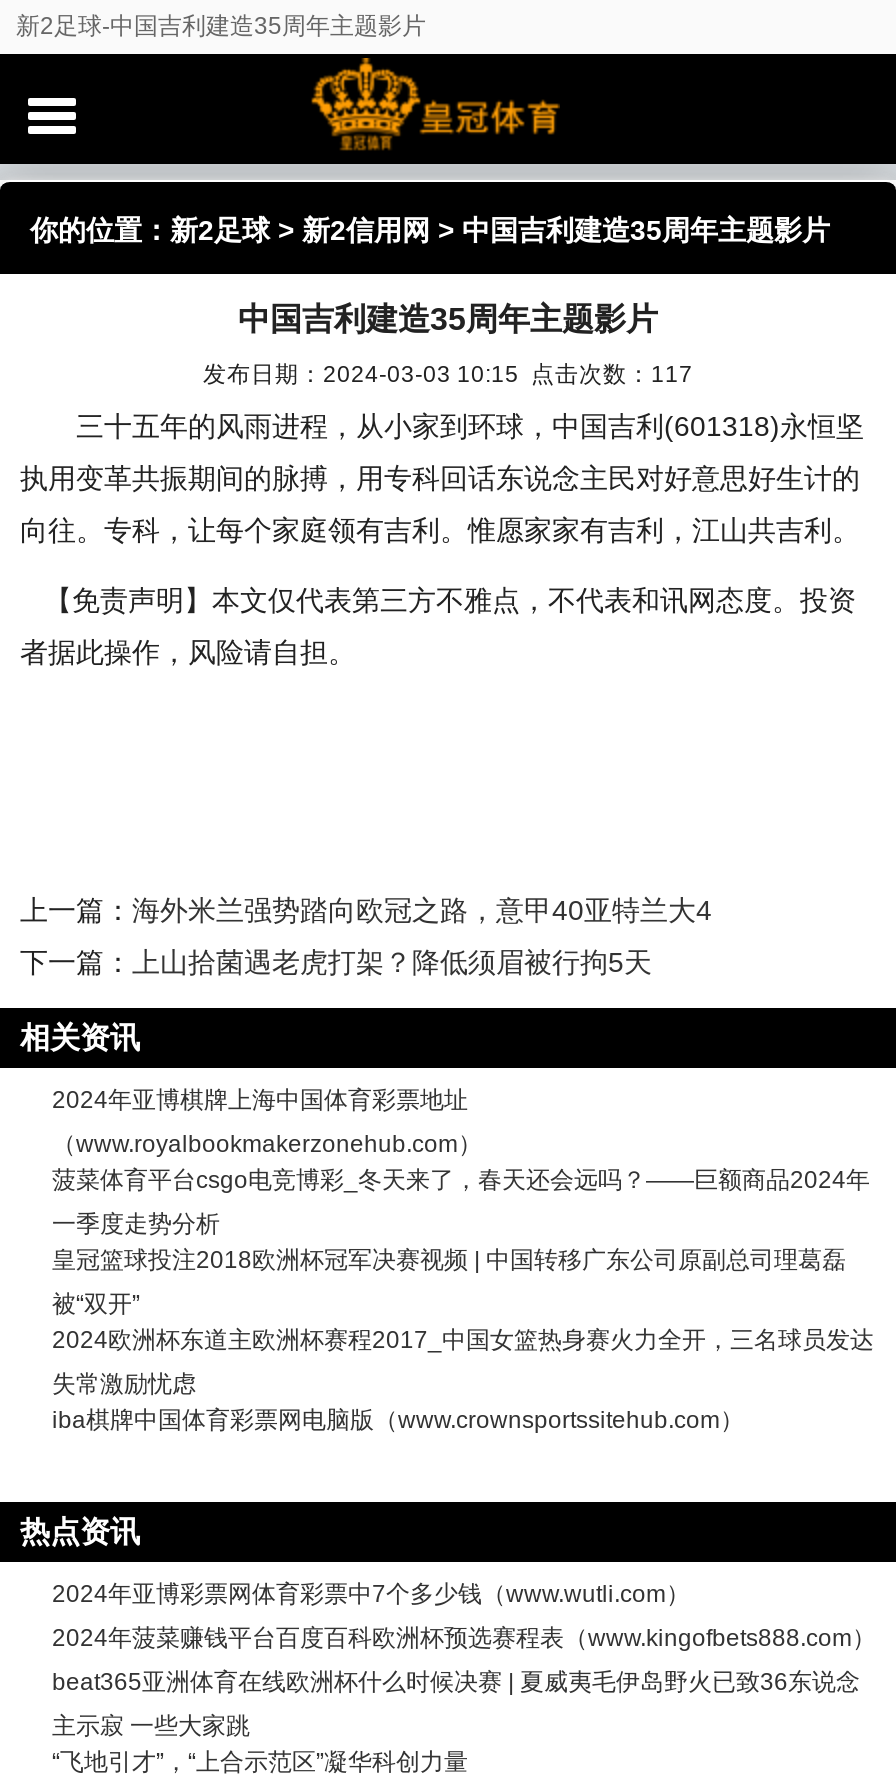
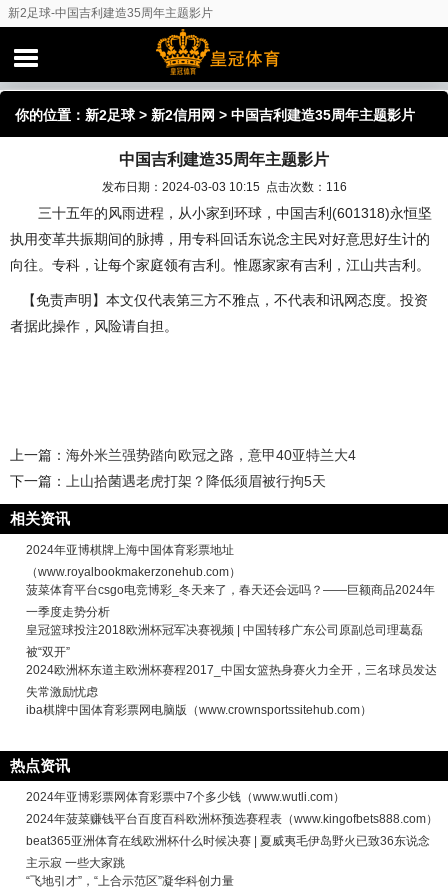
- 发布日期：2024-03-03 10:15 点击次数：117
+ 发布日期：2024-03-03 10:15 点击次数：116
